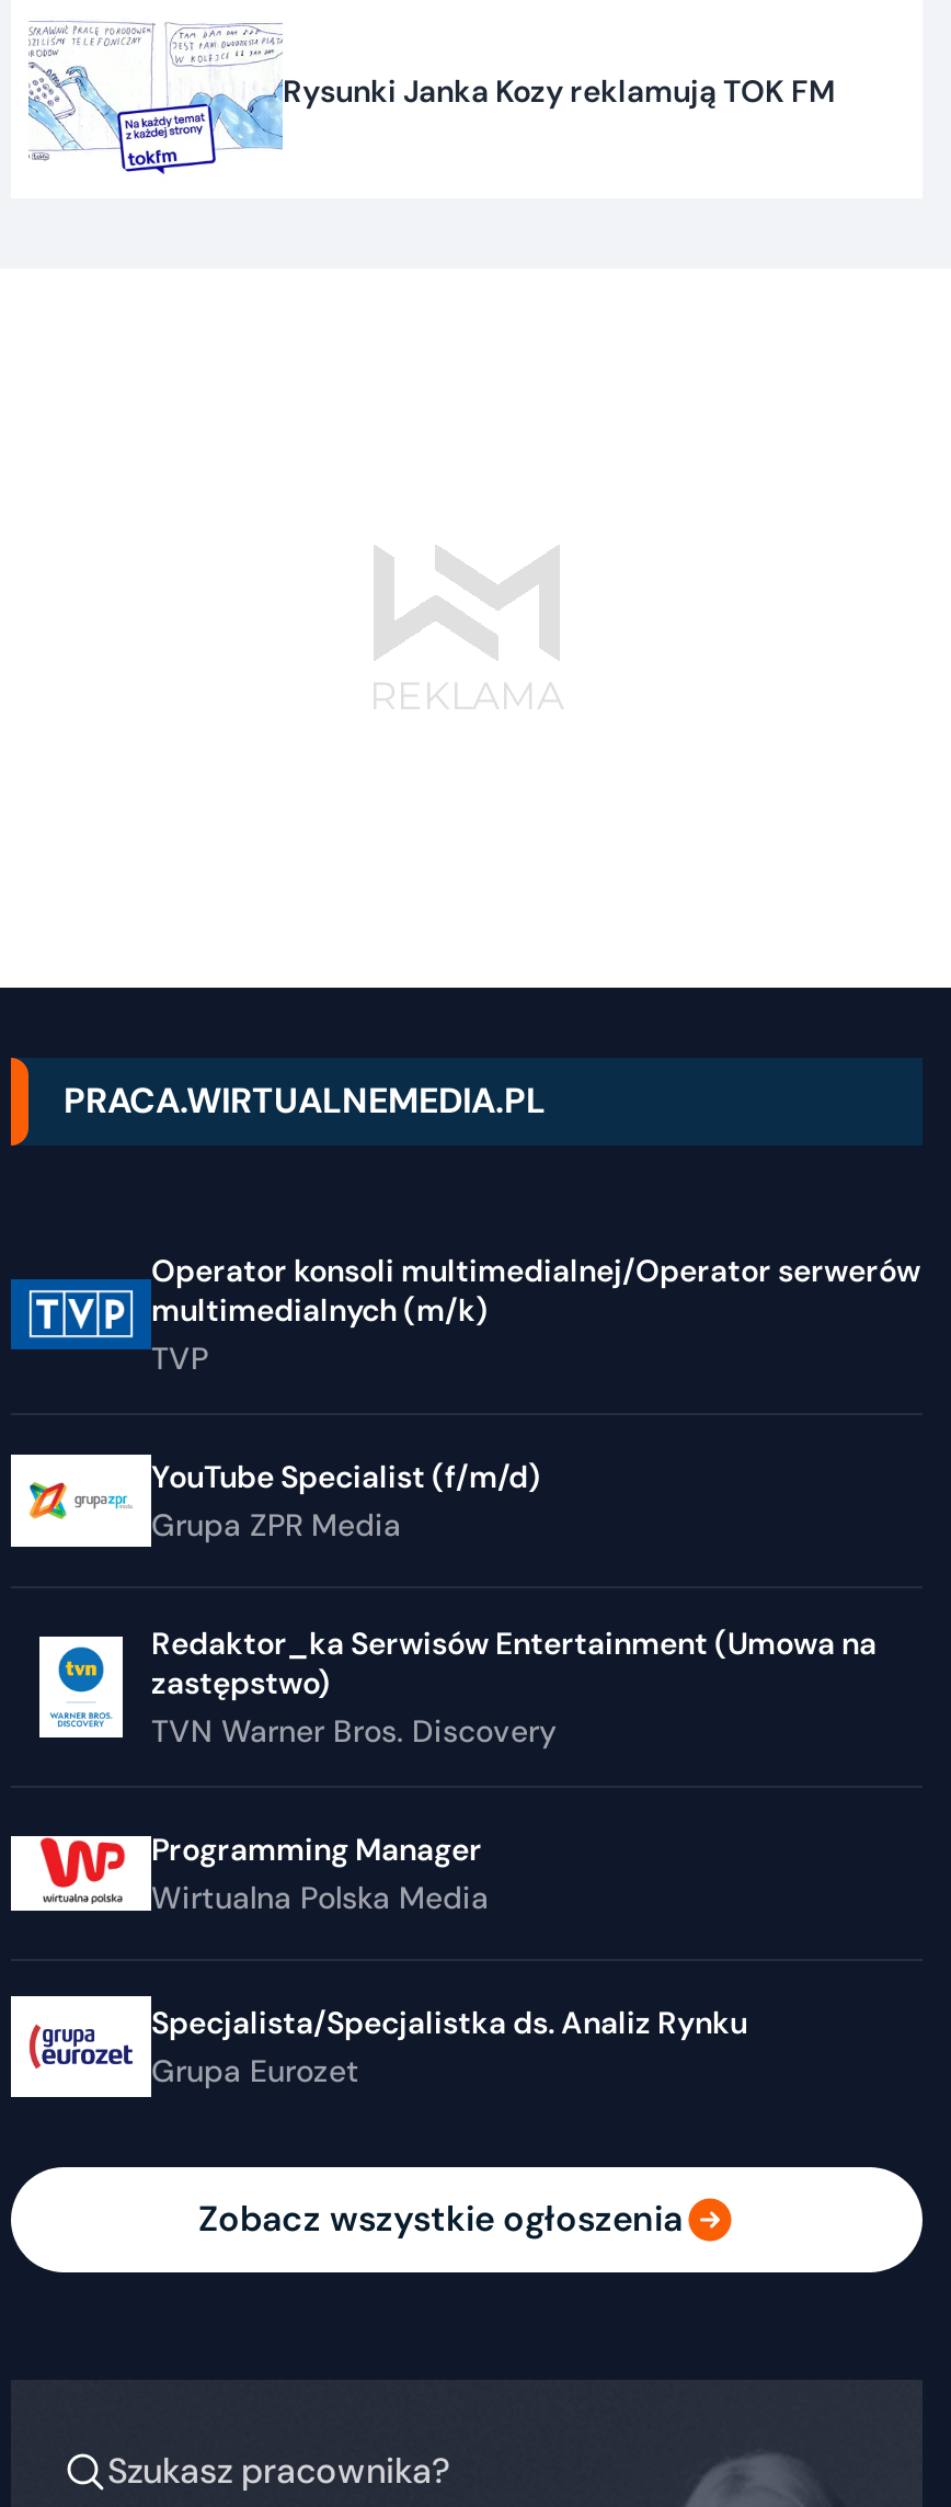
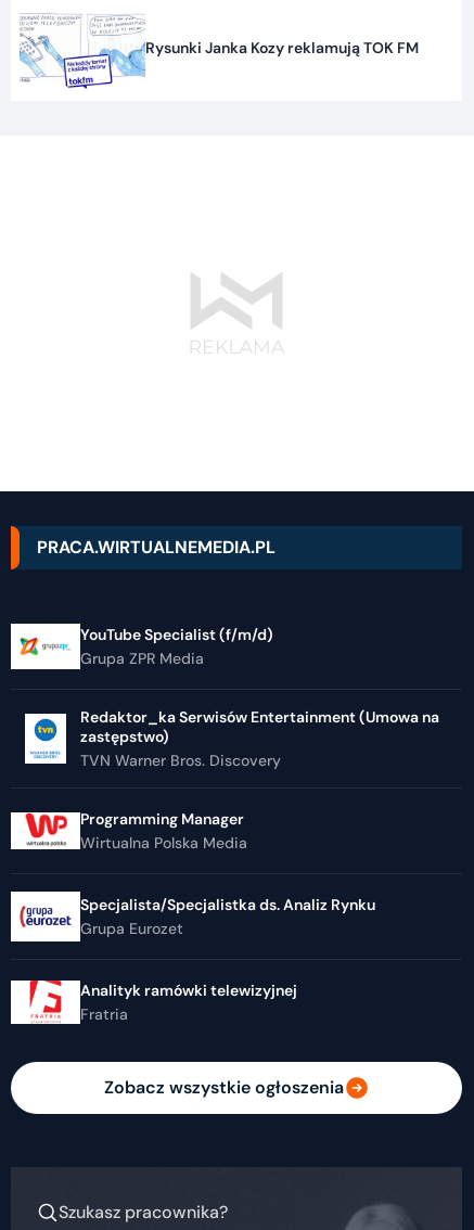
- [image]
- Operator konsoli multimedialnej/Operator serwerów
- multimedialnych (m/k)
- TVP

moved up: YouTube Specialist (f/m/d) | Grupa ZPR Media | Redaktor_ka Serwisów Entertainment (Umowa na | ... | Specjalista/Specjalistka ds. Analiz Rynku | Grupa Eurozet

+ [image]
+ Analityk ramówki telewizyjnej
+ Fratria
